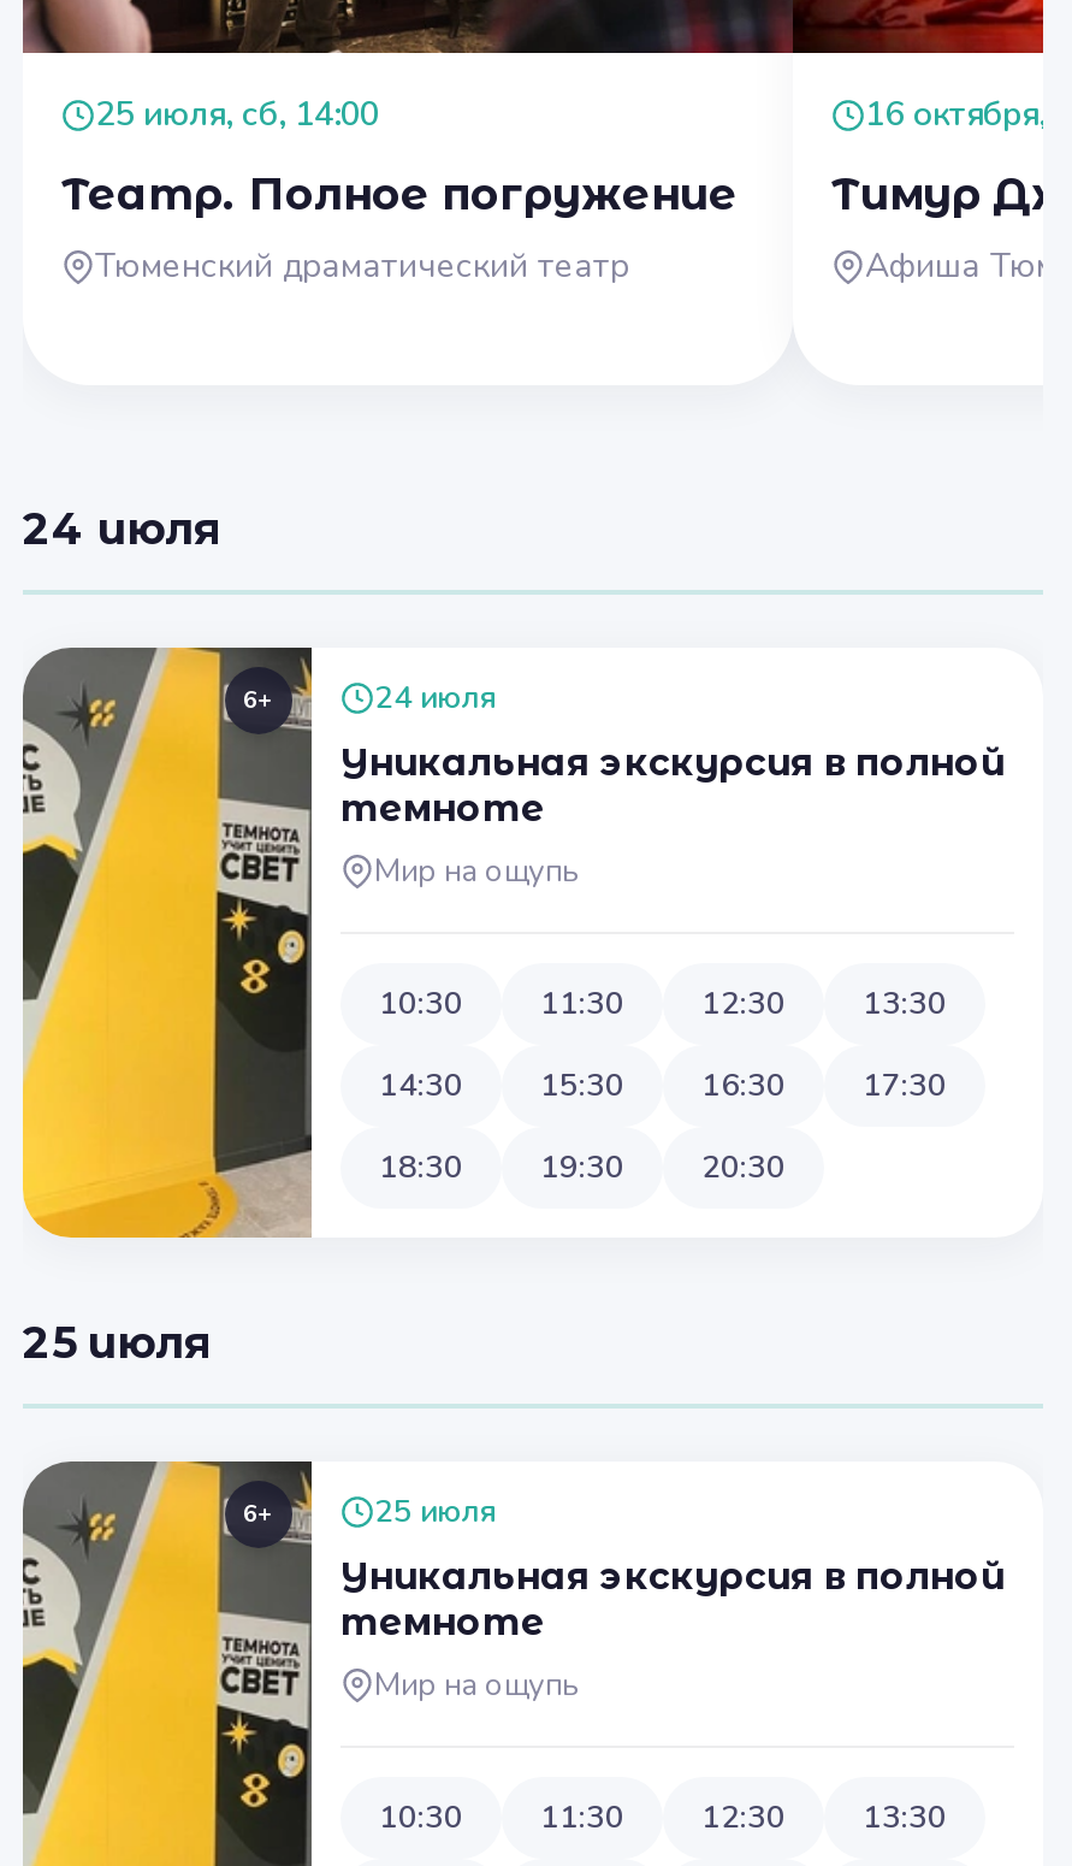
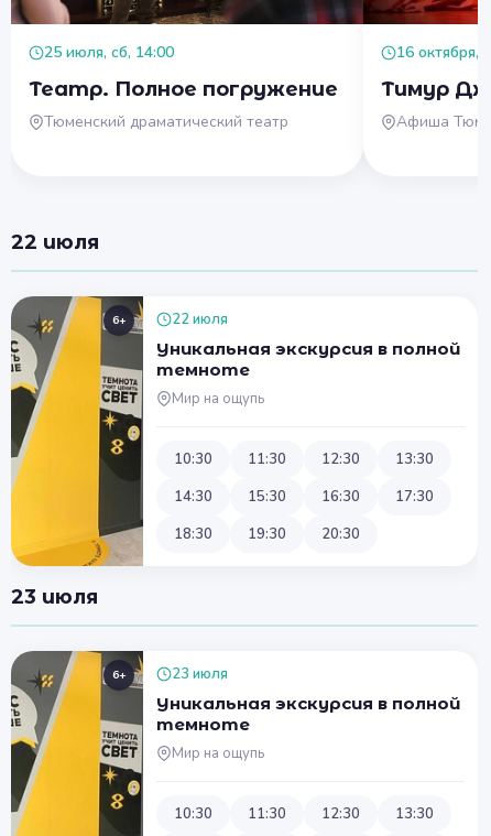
- 24 июля
+ 22 июля

- 24 июля
+ 22 июля

- 25 июля
+ 23 июля

- 25 июля
+ 23 июля
